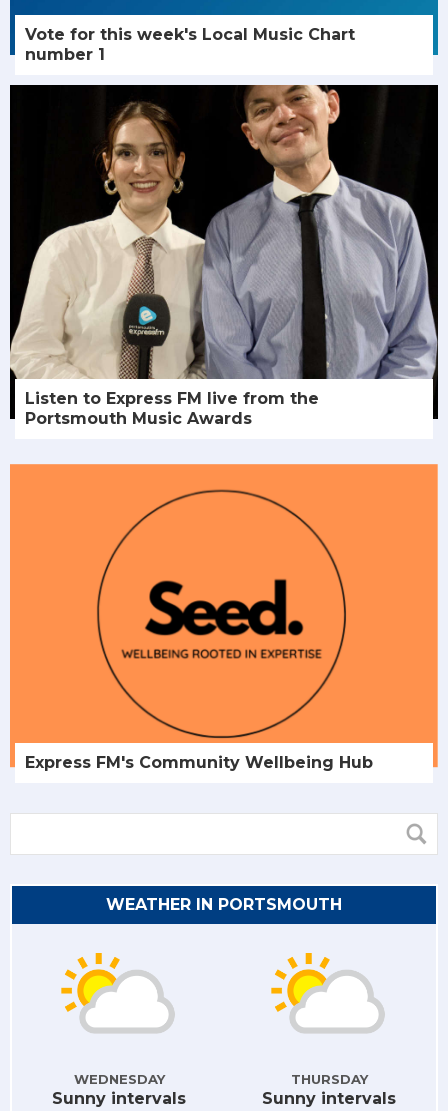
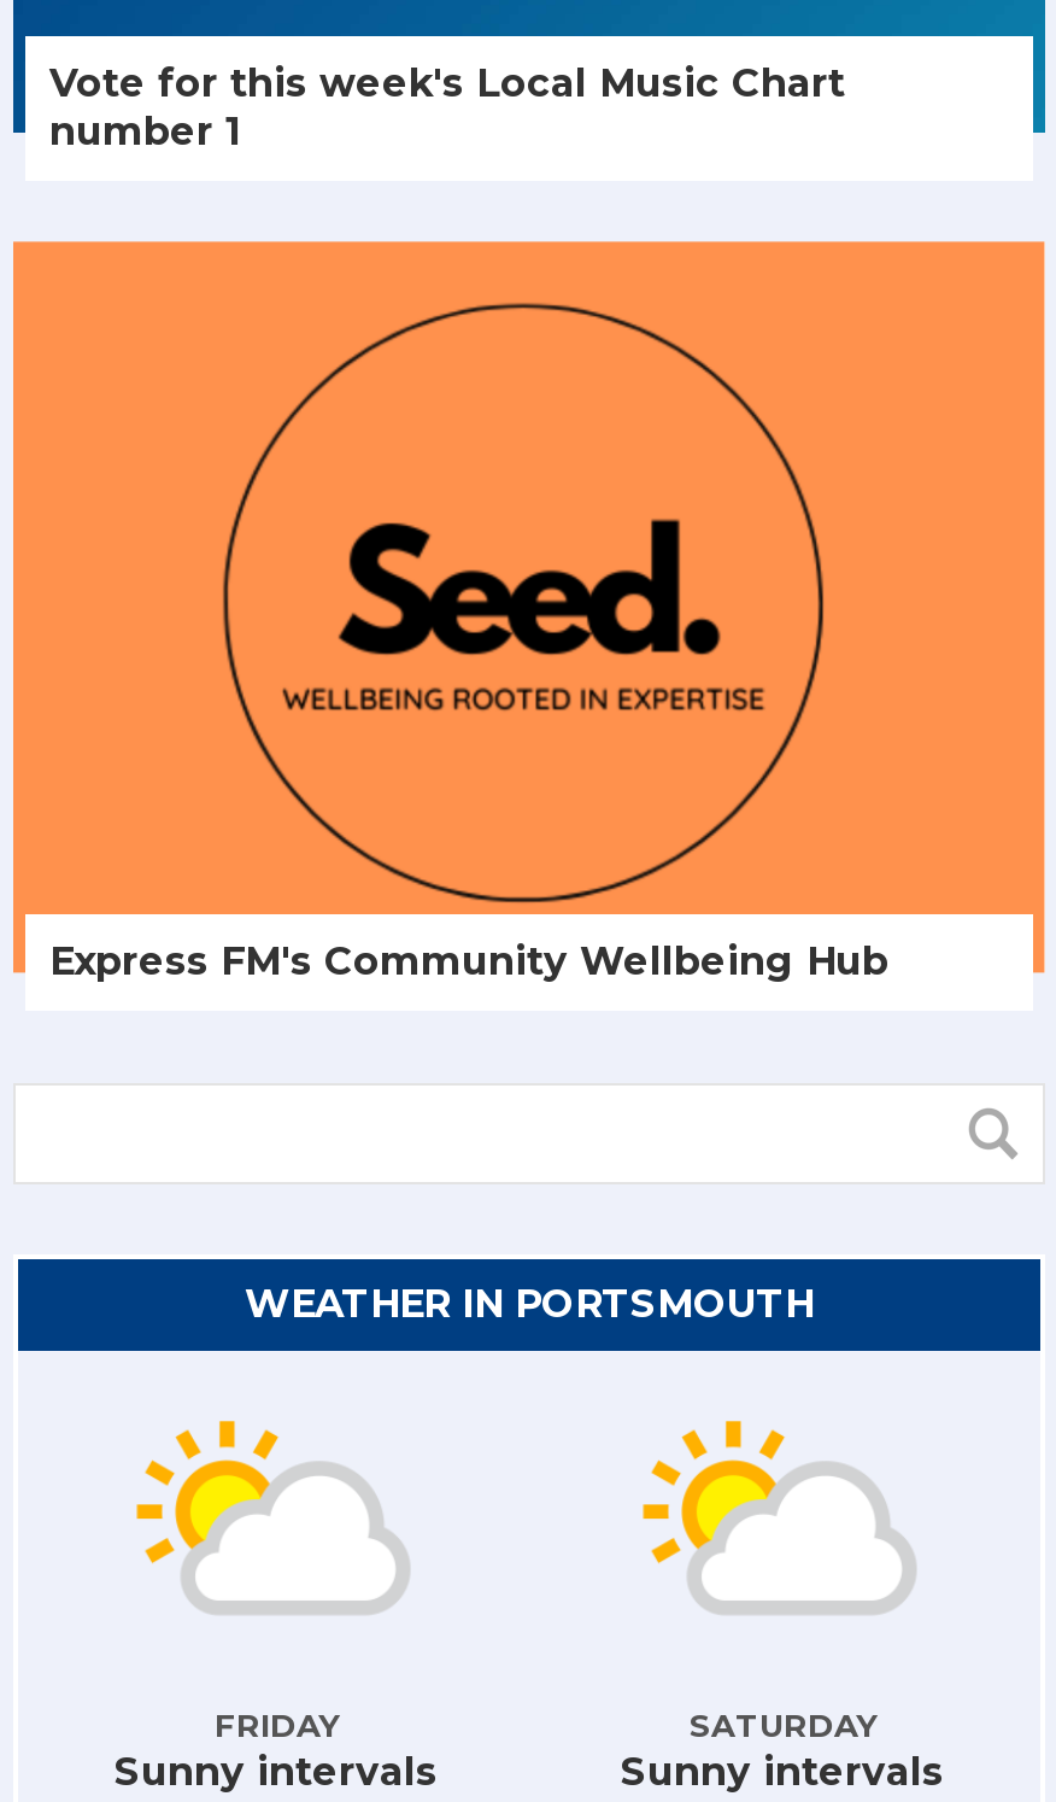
- [image]
- Listen to Express FM live from the
- Portsmouth Music Awards

- WEDNESDAY
+ FRIDAY

- THURSDAY
+ SATURDAY
